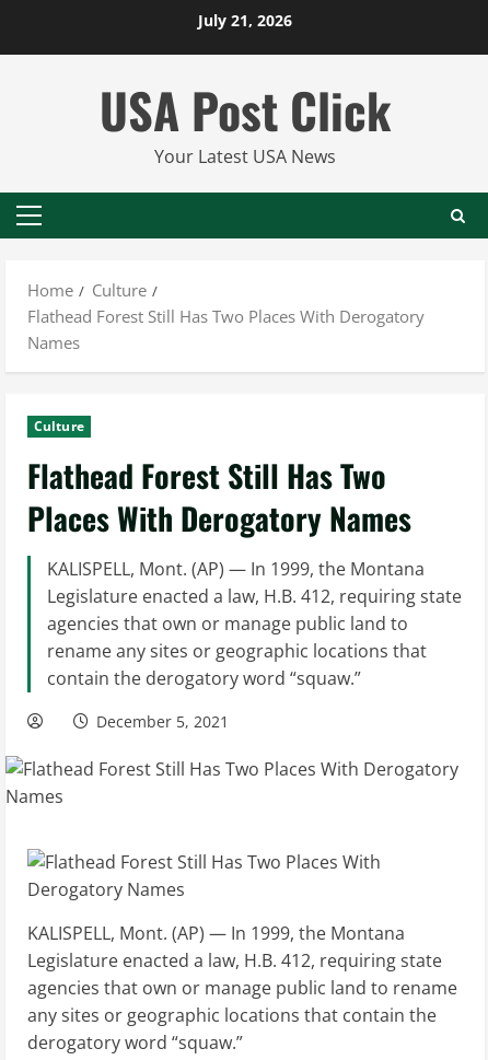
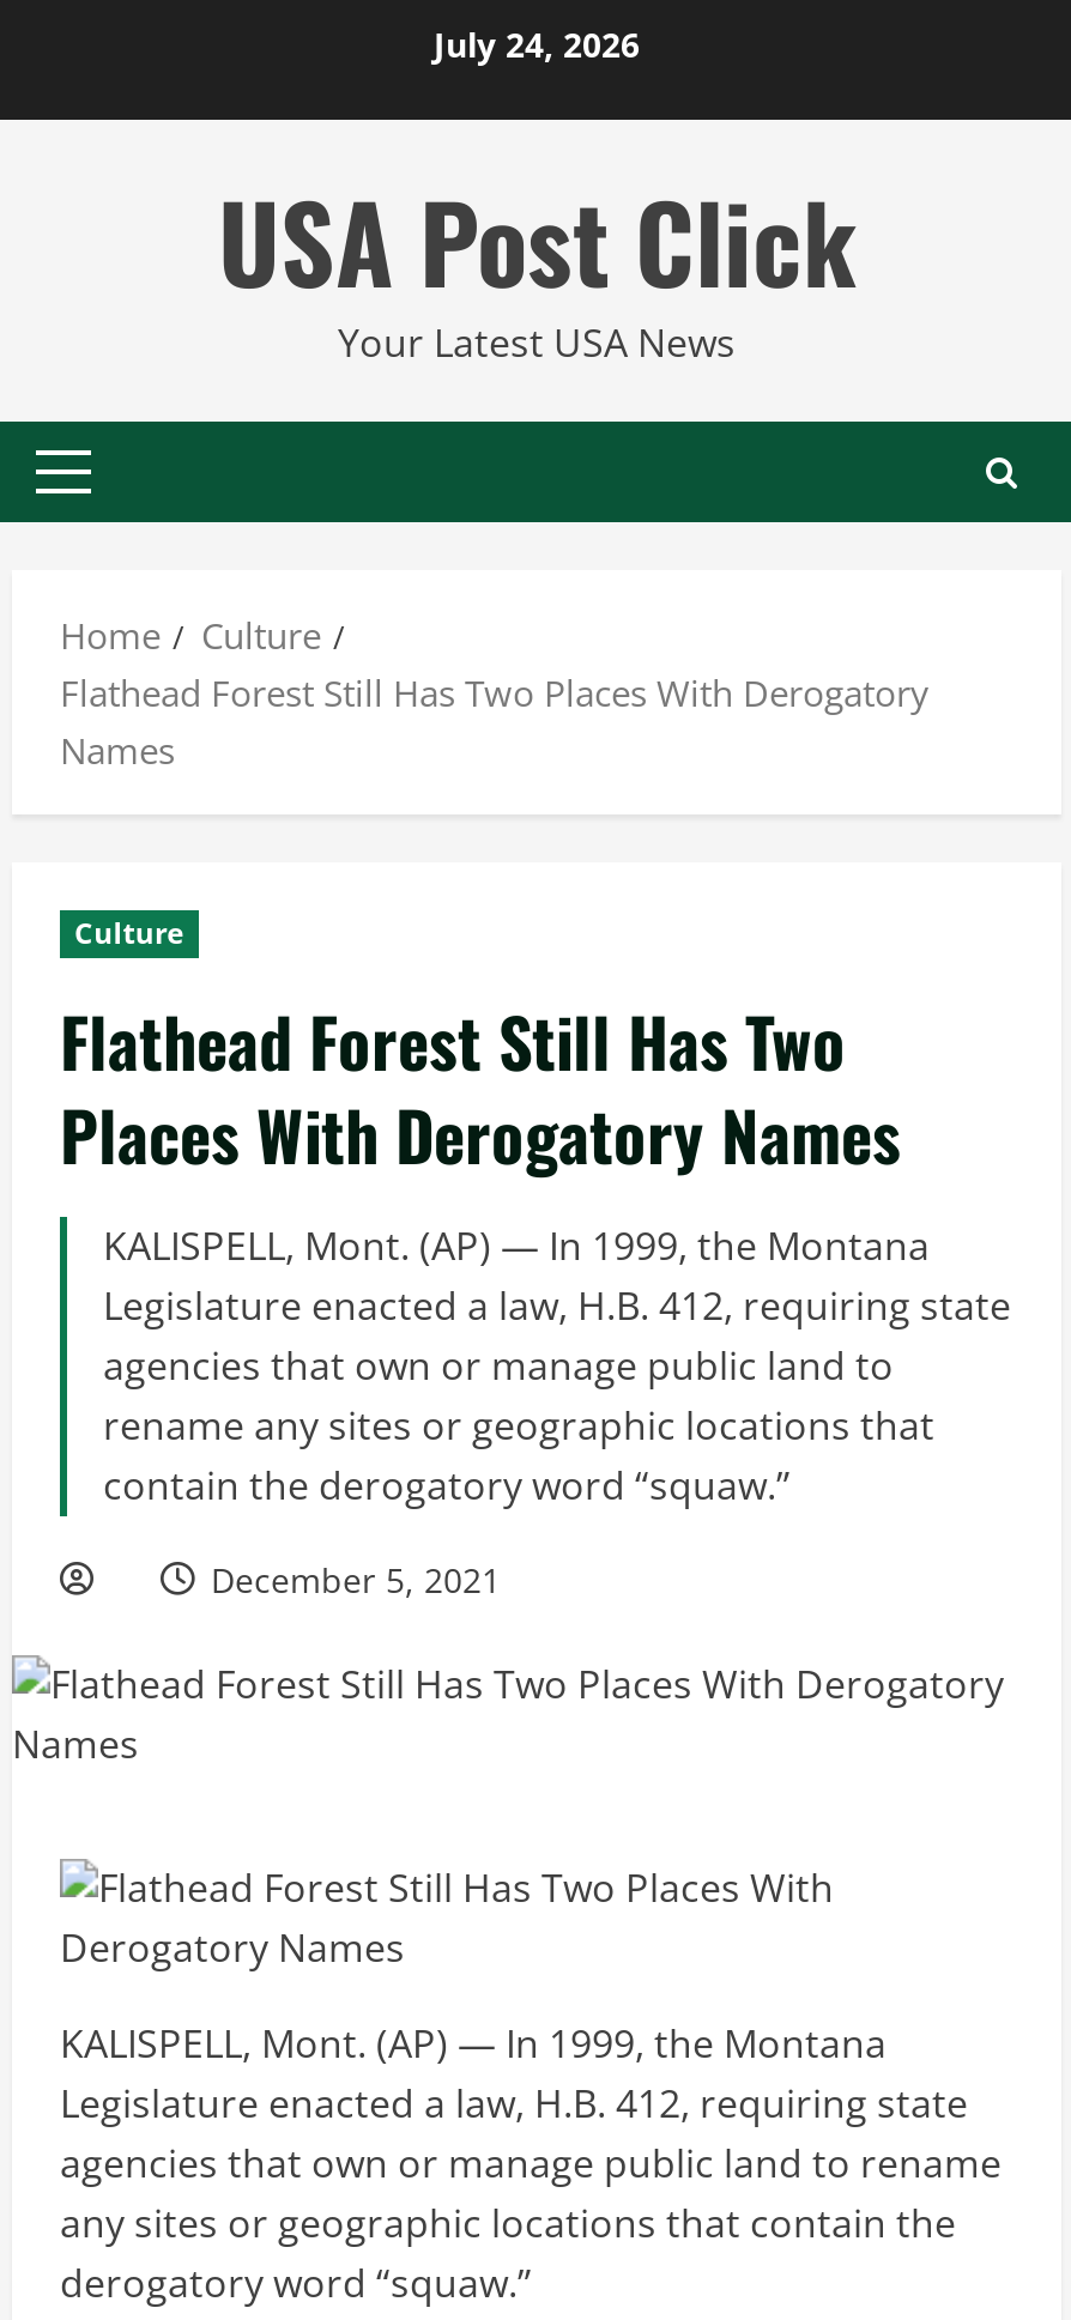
- July 21, 2026
+ July 24, 2026
